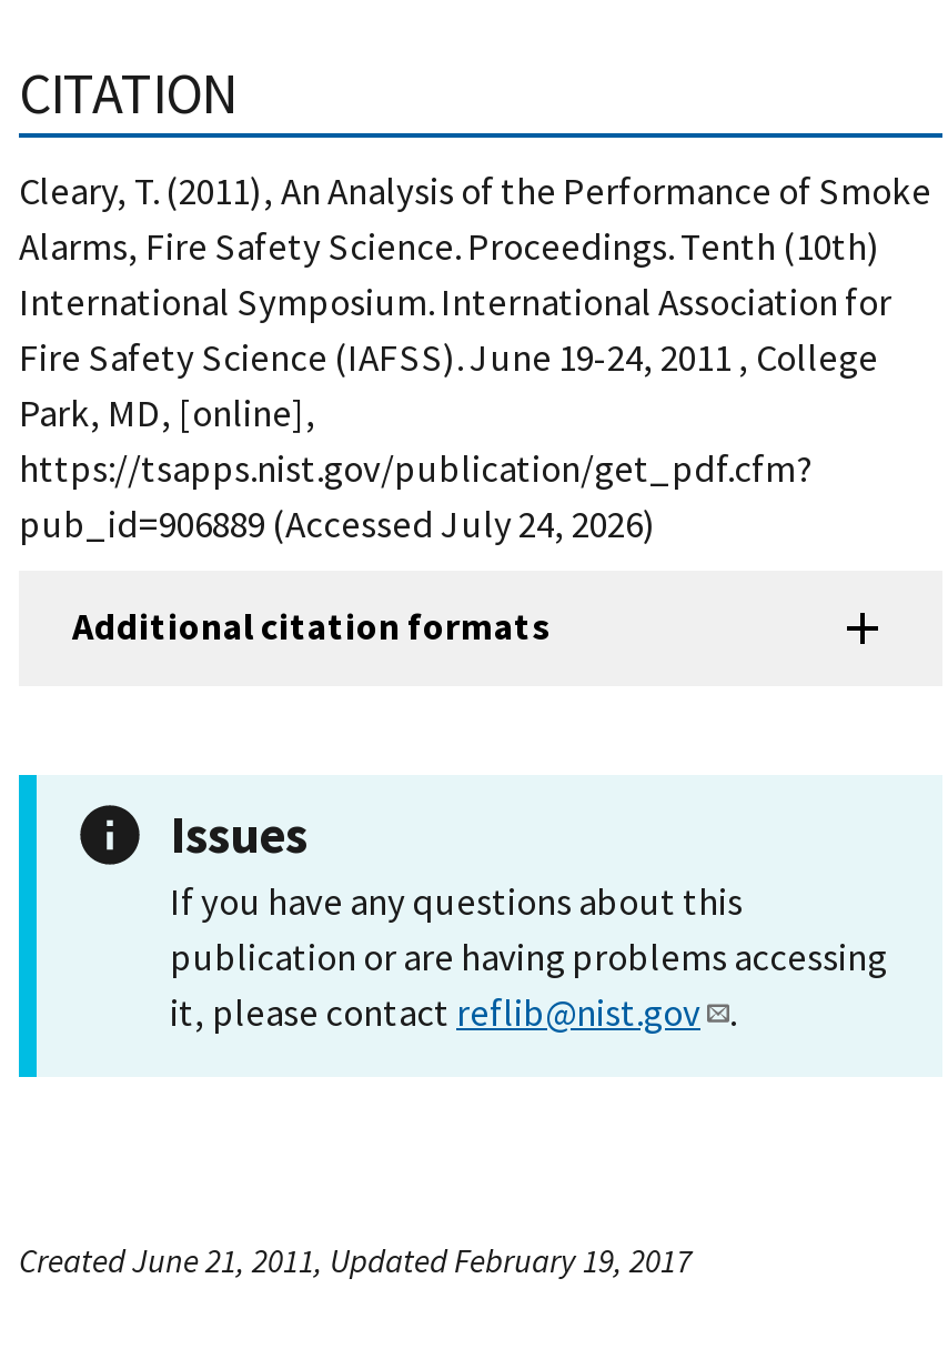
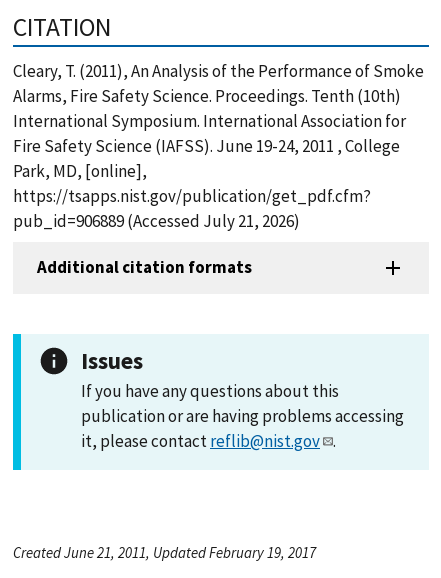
- pub_id=906889 (Accessed July 24, 2026)
+ pub_id=906889 (Accessed July 21, 2026)
